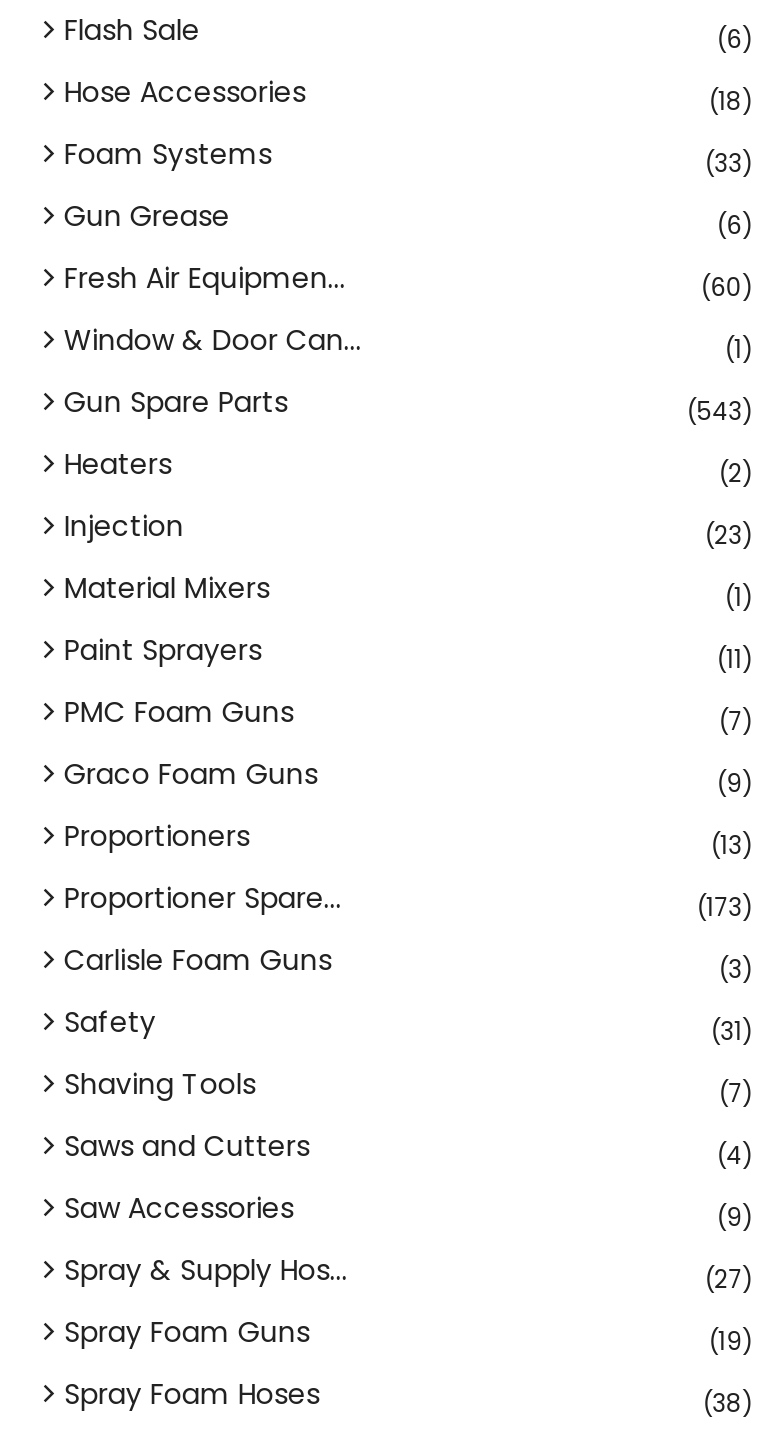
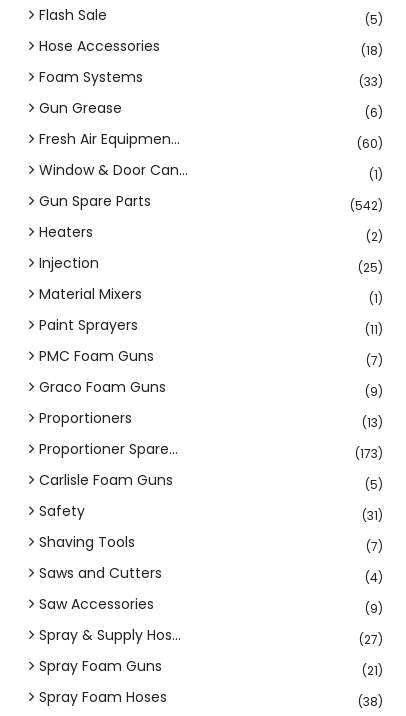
- (6)
+ (5)

- (543)
+ (542)

- (23)
+ (25)

- (3)
+ (5)

- (19)
+ (21)
